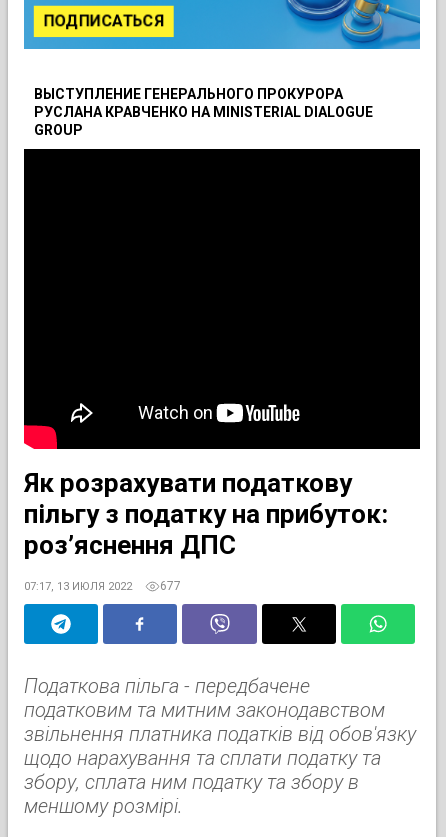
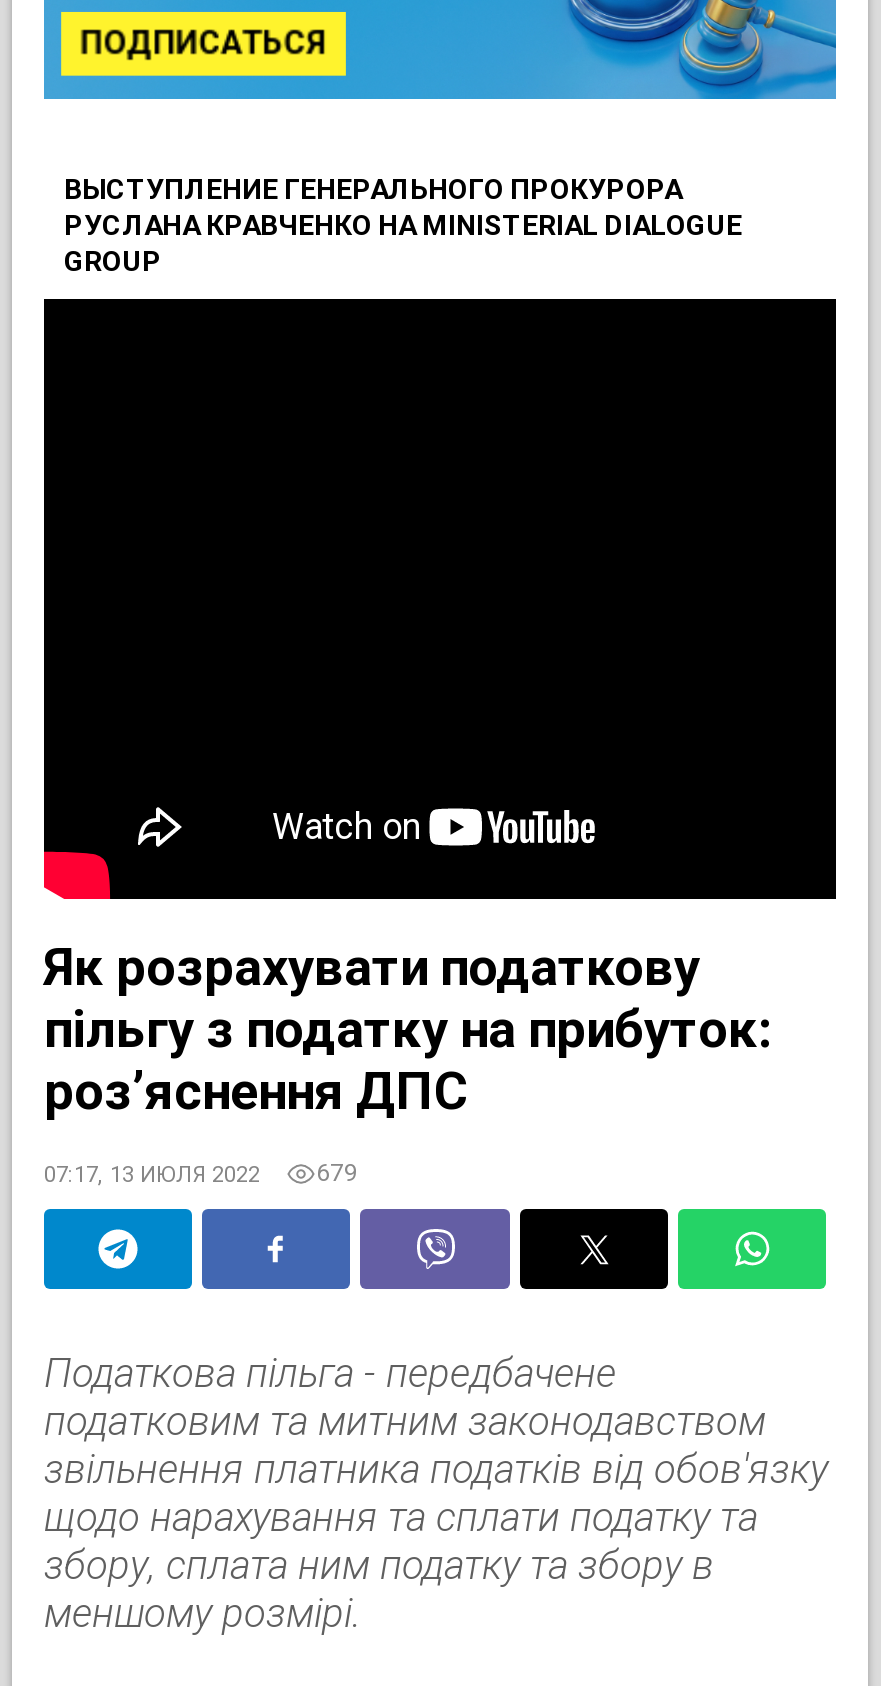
- 07:17, 13 ИЮЛЯ 2022 677
+ 07:17, 13 ИЮЛЯ 2022 679
